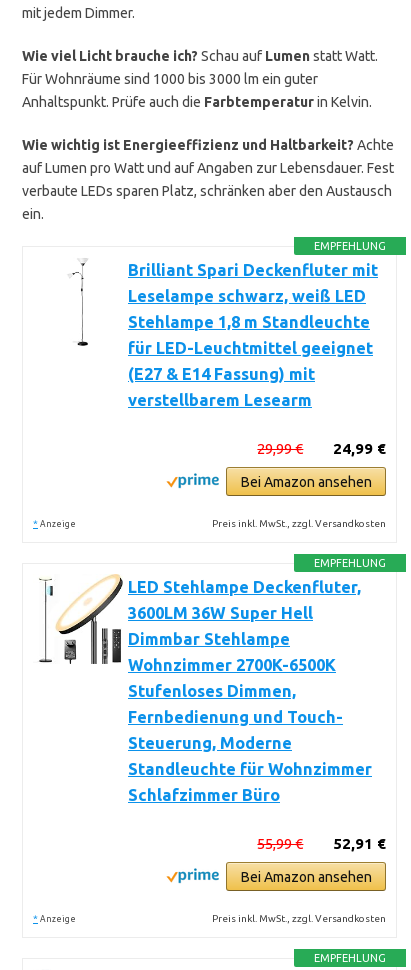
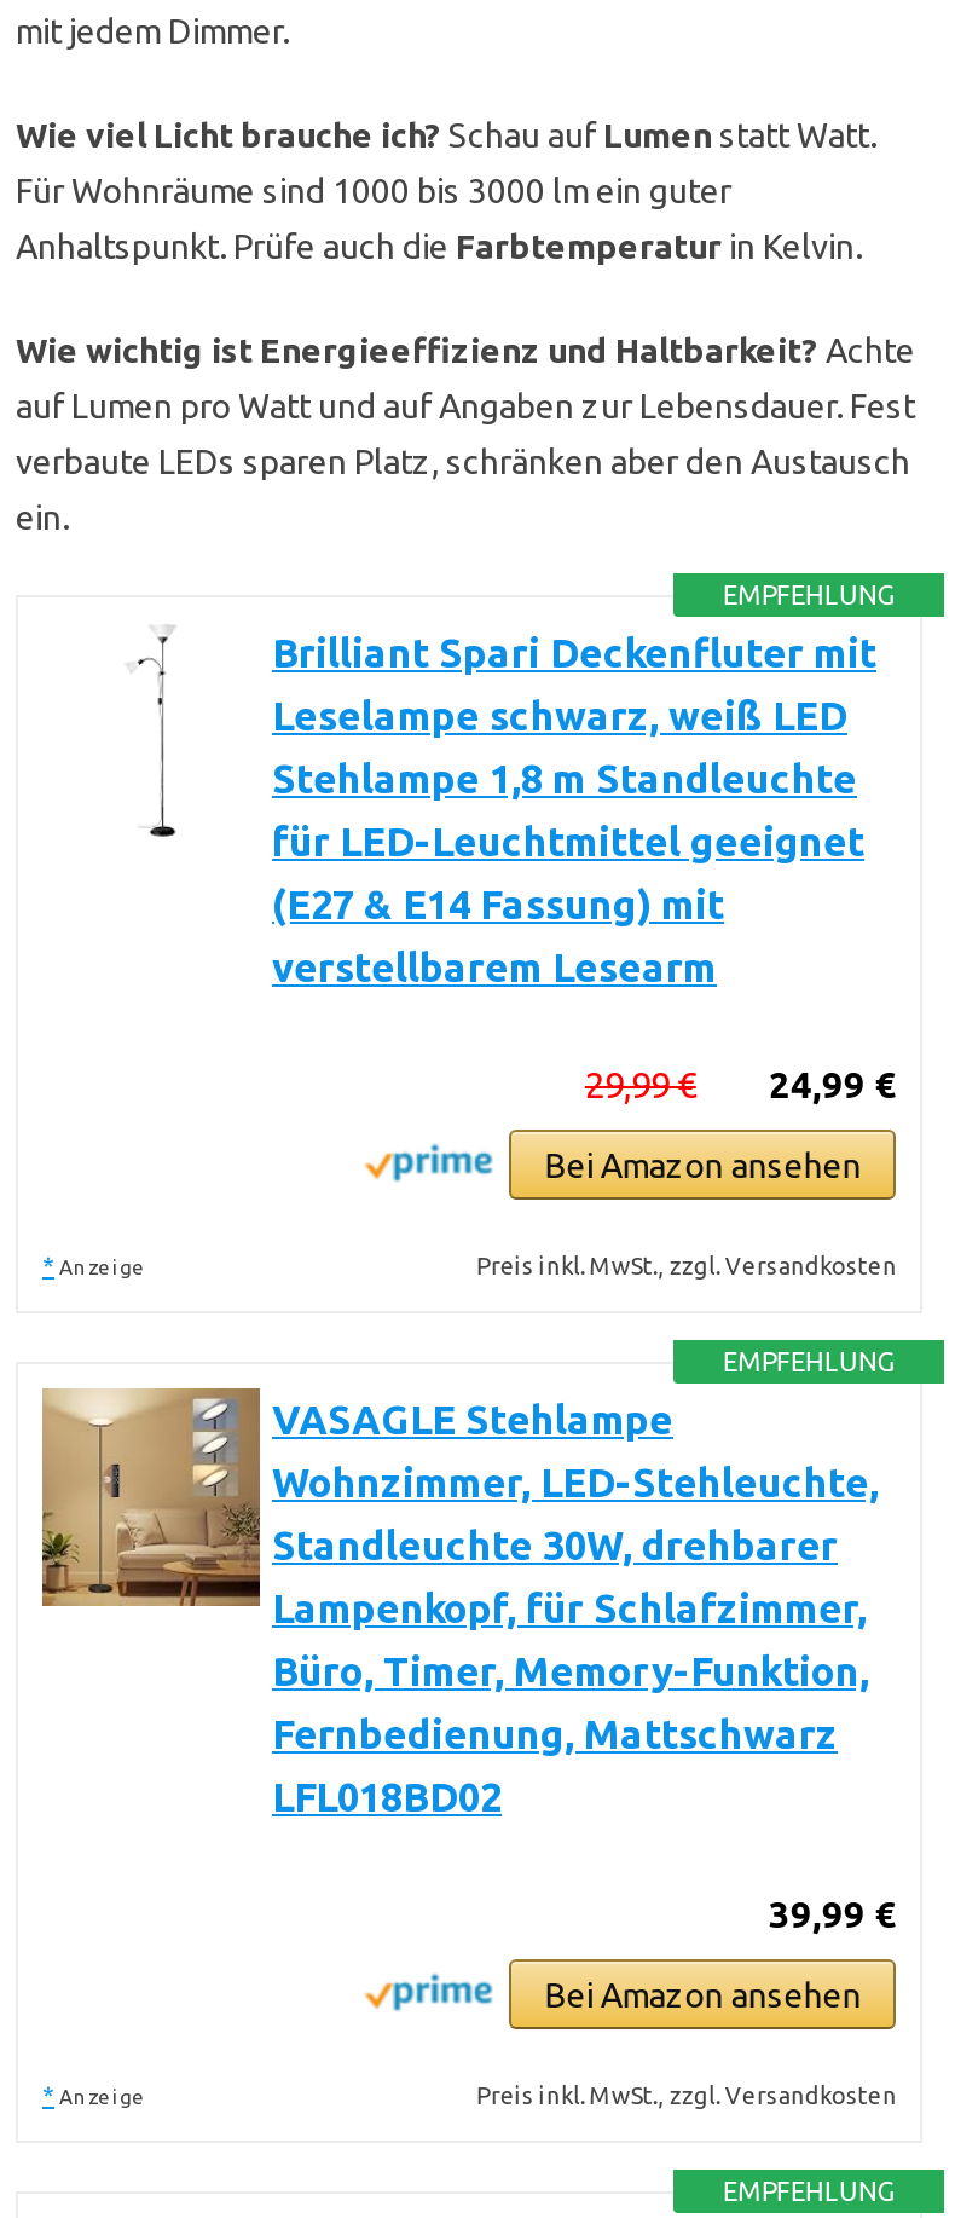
- [image]
- LED Stehlampe Deckenfluter,
- 3600LM 36W Super Hell
- Dimmbar Stehlampe
- Wohnzimmer 2700K-6500K
- Stufenloses Dimmen,
- Fernbedienung und Touch-
- Steuerung, Moderne
- Standleuchte für Wohnzimmer
- Schlafzimmer Büro
+ [image]
+ VASAGLE Stehlampe
+ Wohnzimmer, LED-Stehleuchte,
+ Standleuchte 30W, drehbarer
+ Lampenkopf, für Schlafzimmer,
+ Büro, Timer, Memory-Funktion,
+ Fernbedienung, Mattschwarz
+ LFL018BD02

- 52,91 €
- 55,99 €
+ 39,99 €
